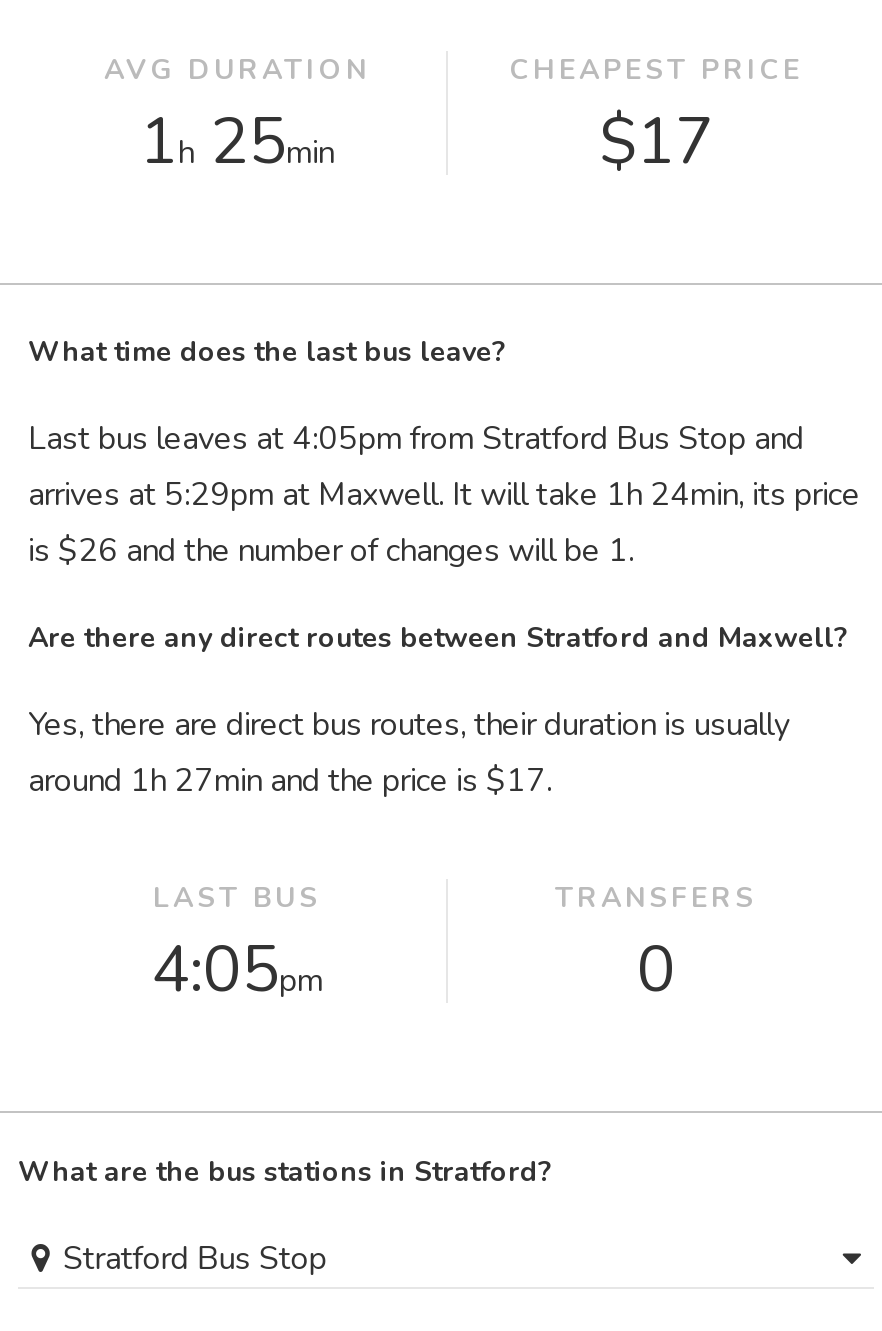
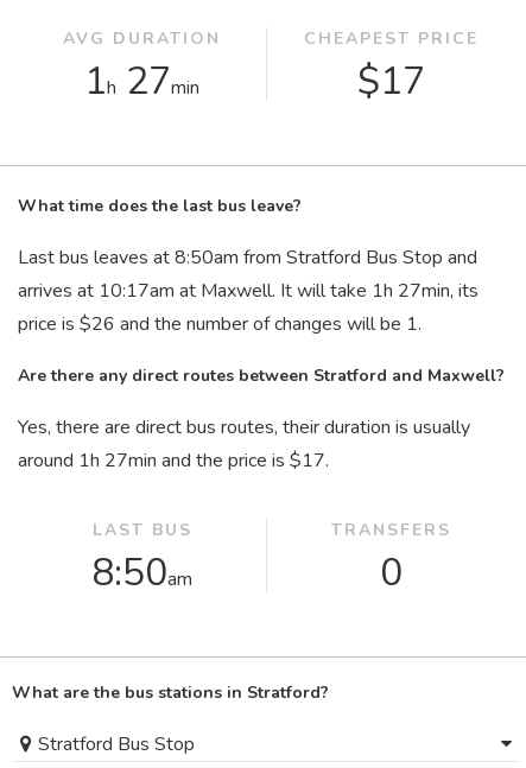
- 1 h 25min
+ 1 h 27min

- Last bus leaves at 4:05pm from Stratford Bus Stop and
- arrives at 5:29pm at Maxwell. It will take 1h 24min, its price
- is $26 and the number of changes will be 1.
+ Last bus leaves at 8:50am from Stratford Bus Stop and
+ arrives at 10:17am at Maxwell. It will take 1h 27min, its
+ price is $26 and the number of changes will be 1.

- 4:05pm
+ 8:50am
